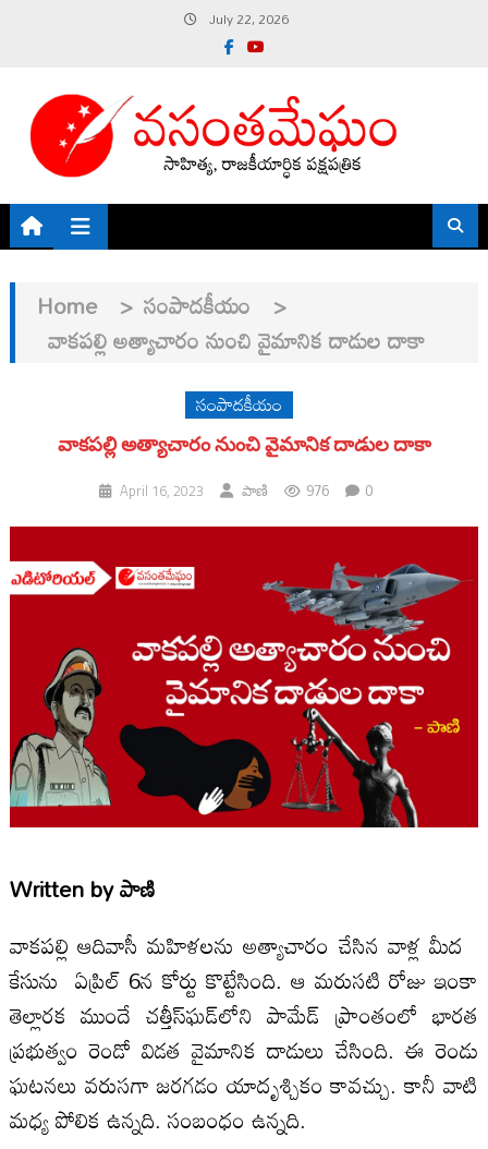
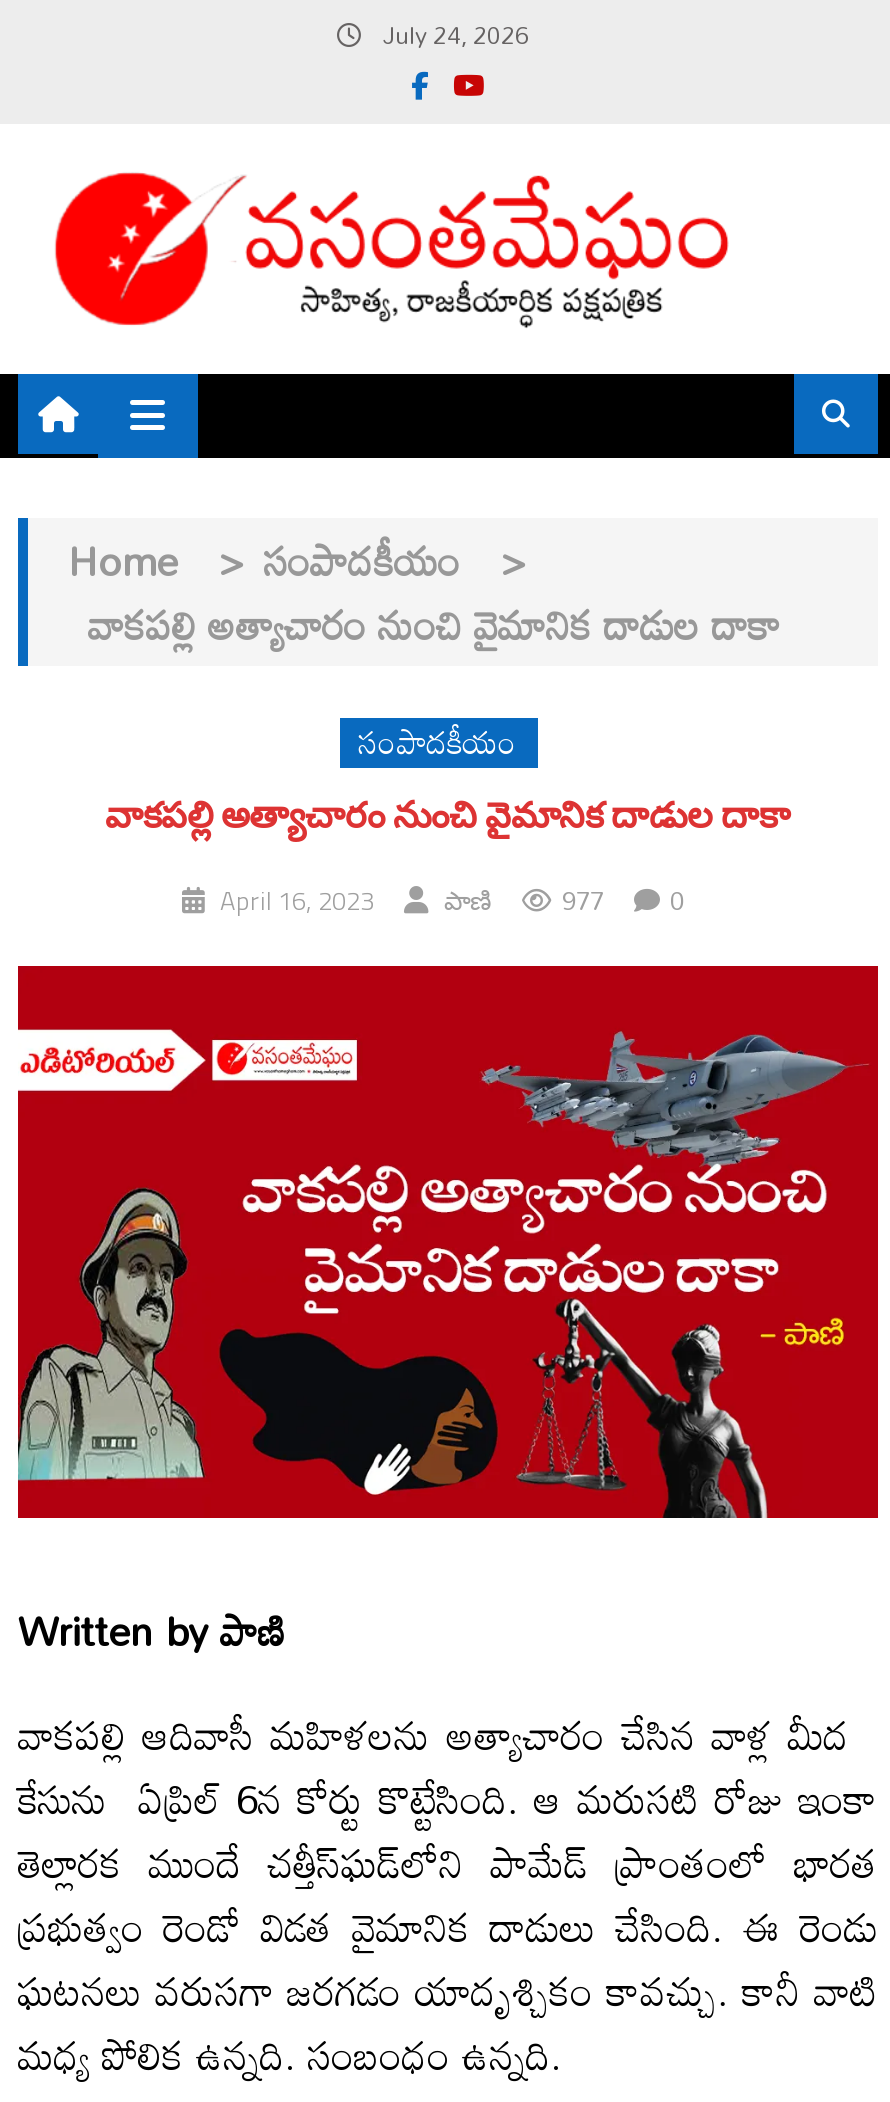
- July 22, 2026
+ July 24, 2026

- April 16, 2023 పాణి 976 0
+ April 16, 2023 పాణి 977 0
